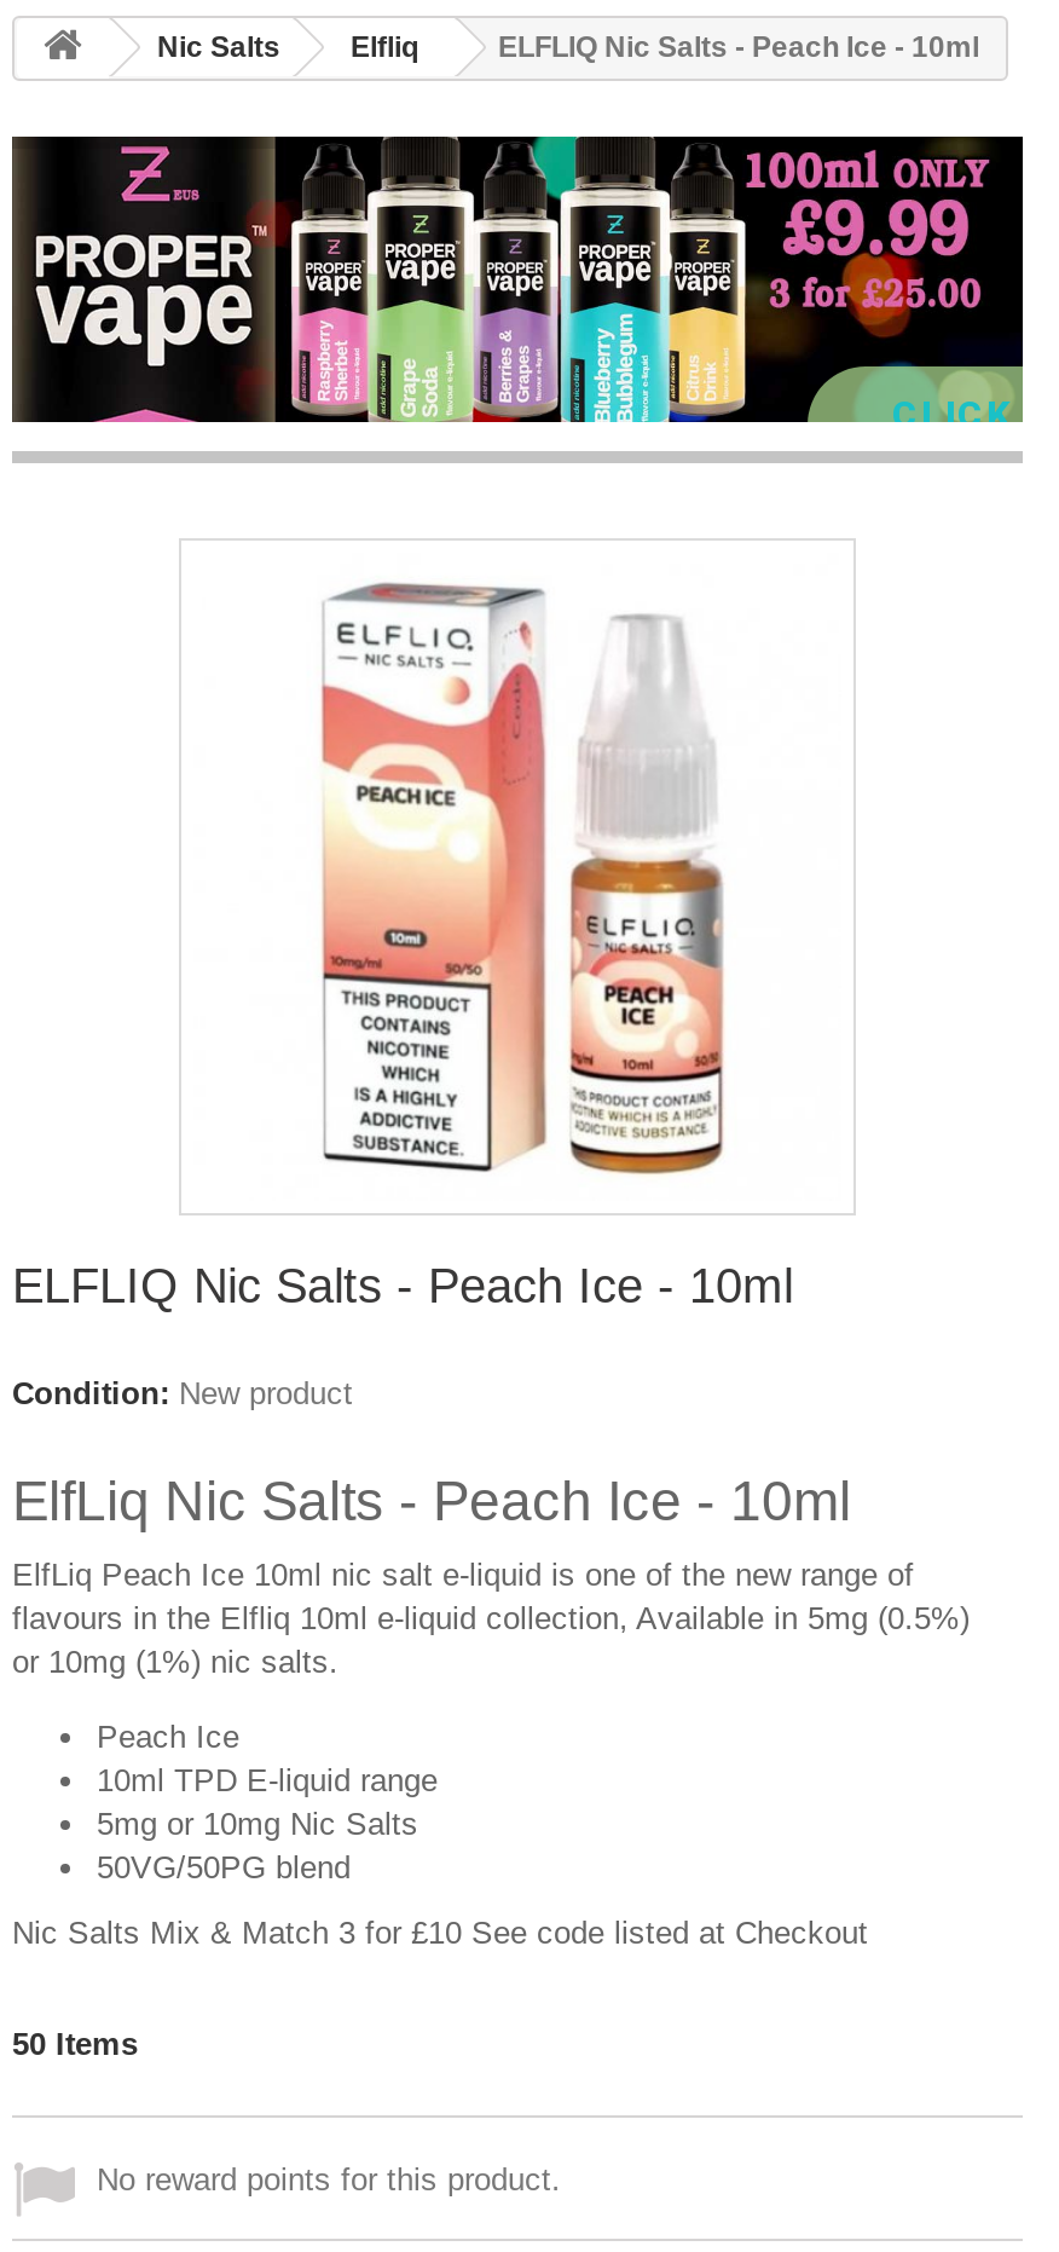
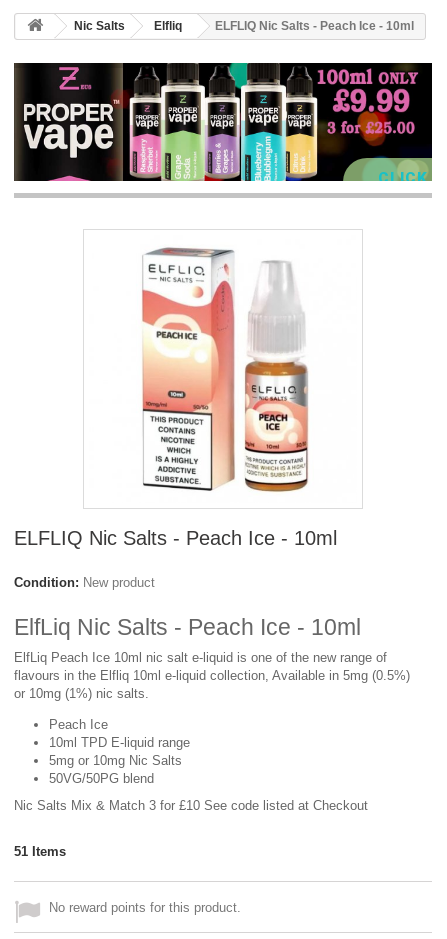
- 50 Items
+ 51 Items
